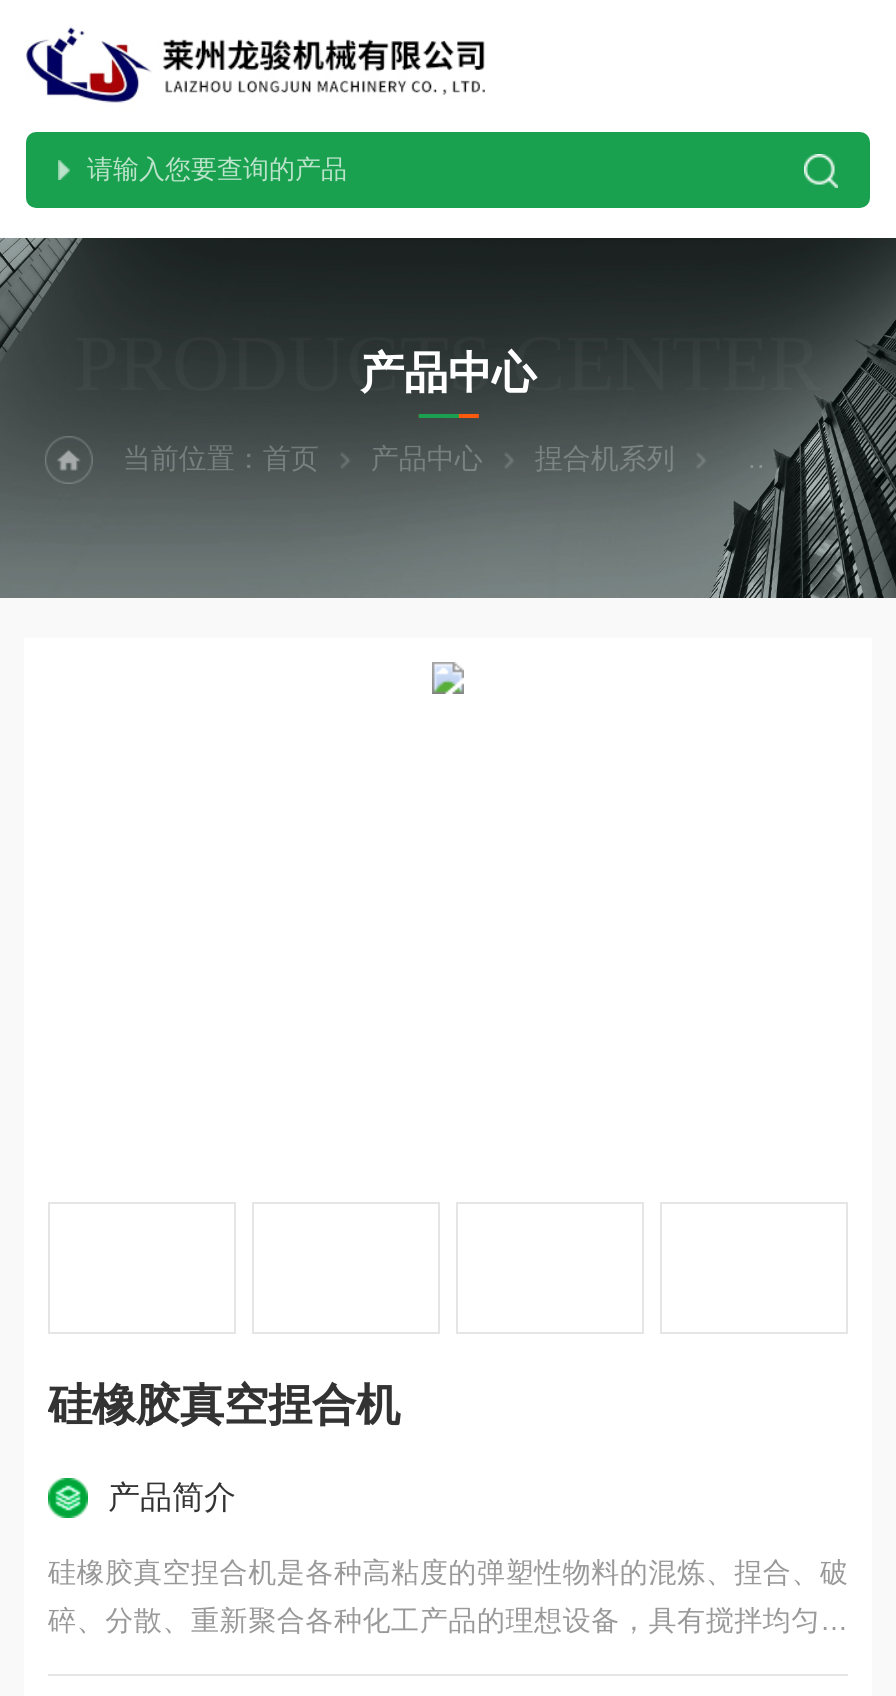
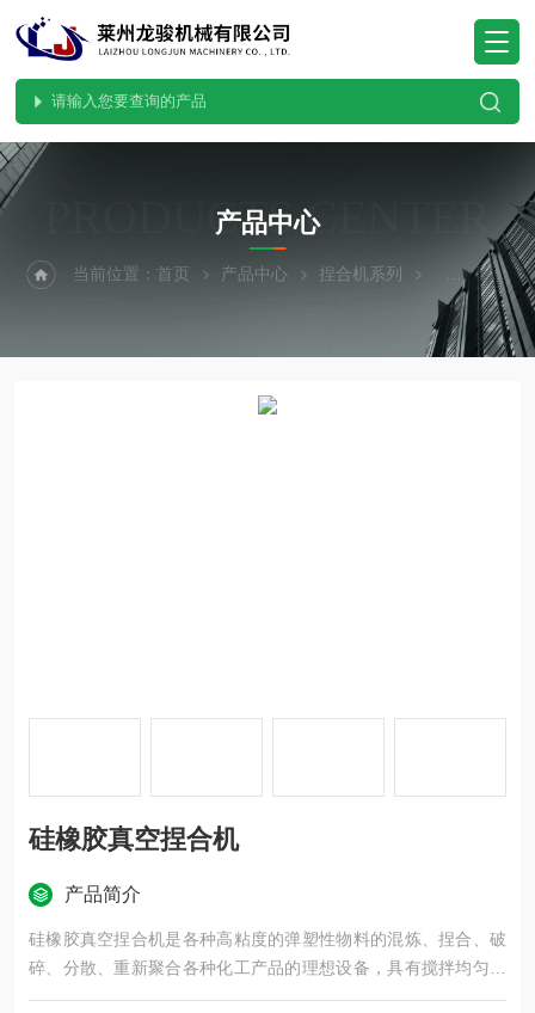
+ [image]
